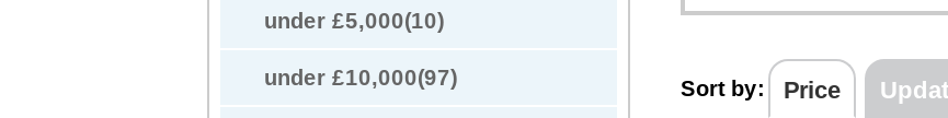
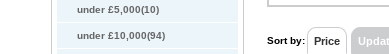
- under £10,000(97)
+ under £10,000(94)
